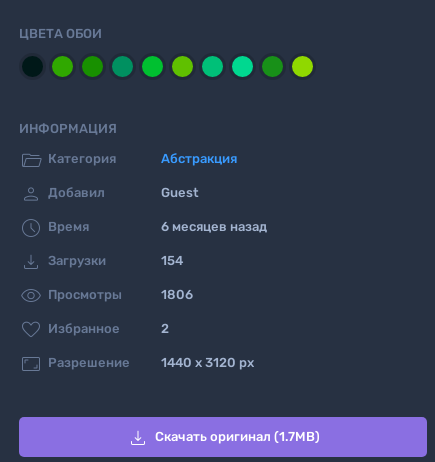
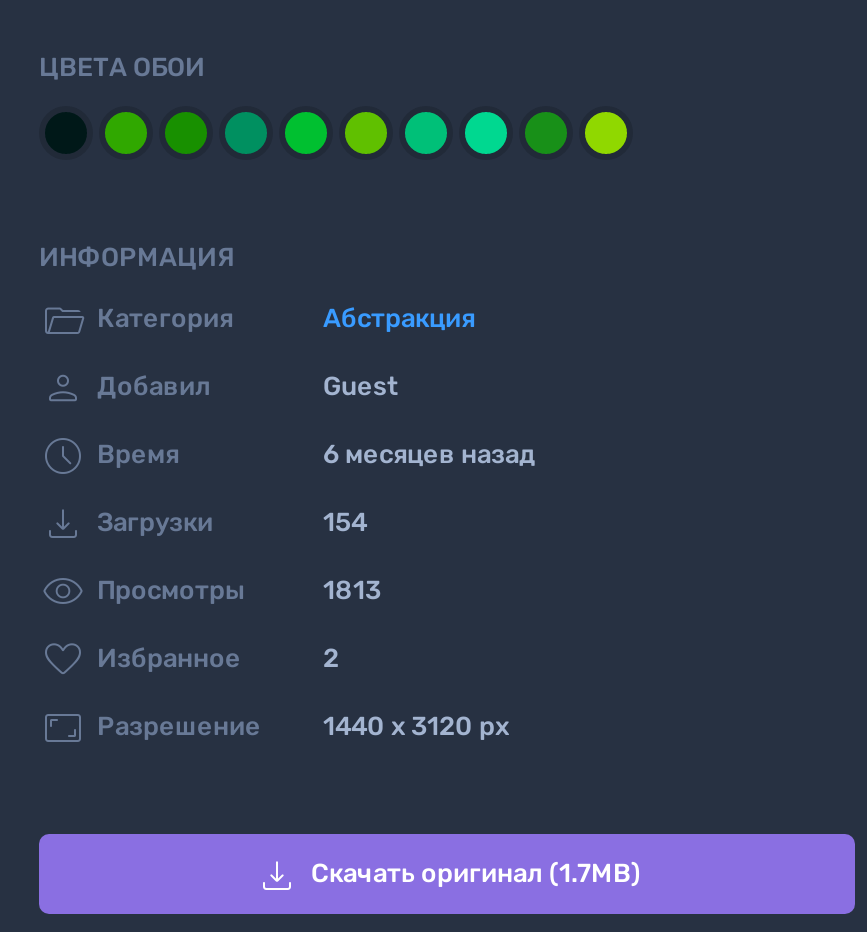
- 1806
+ 1813
